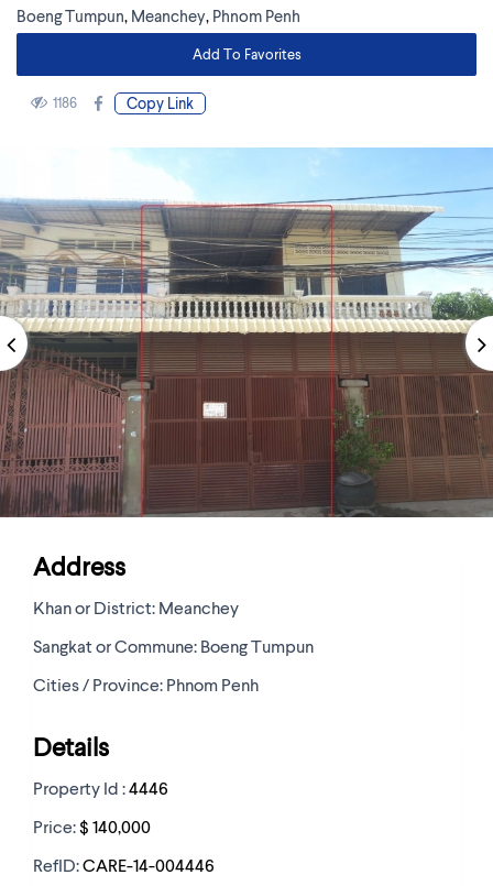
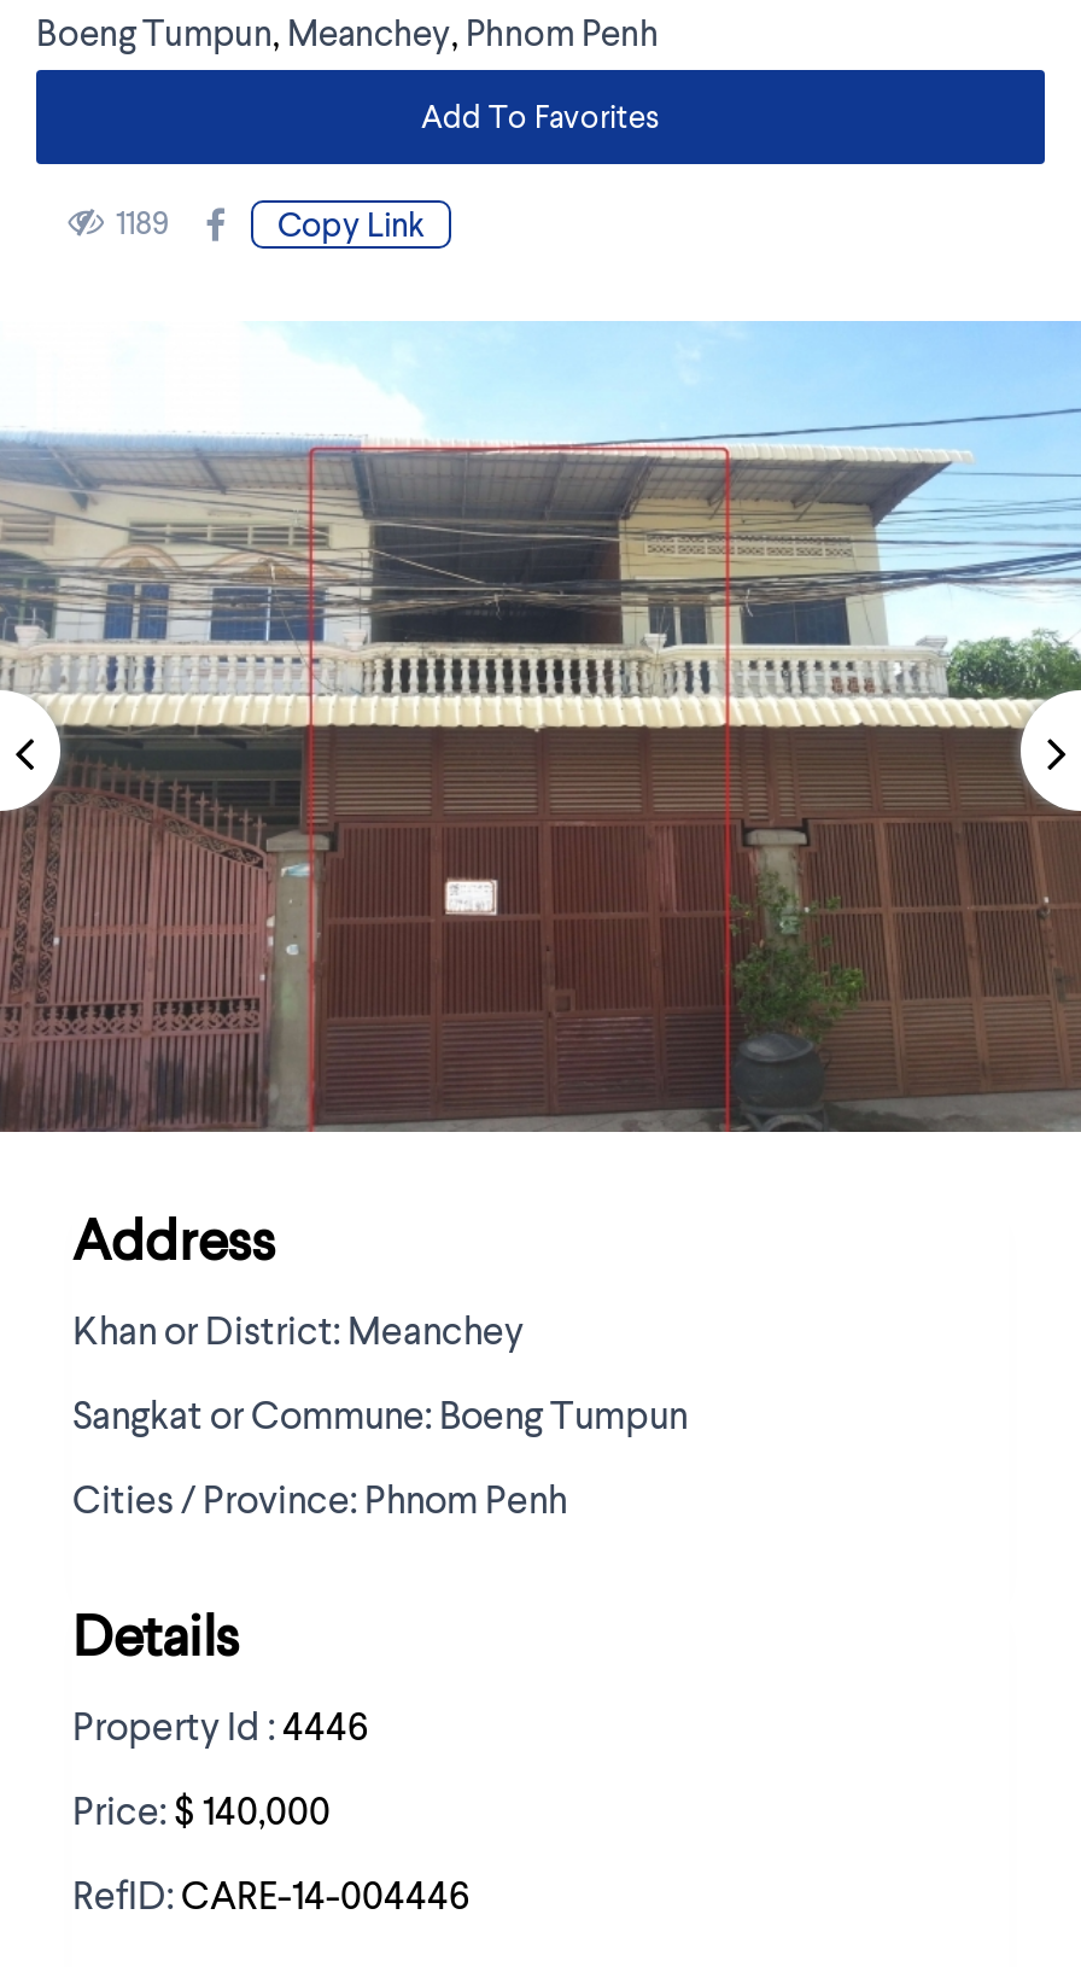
- 1186
+ 1189
